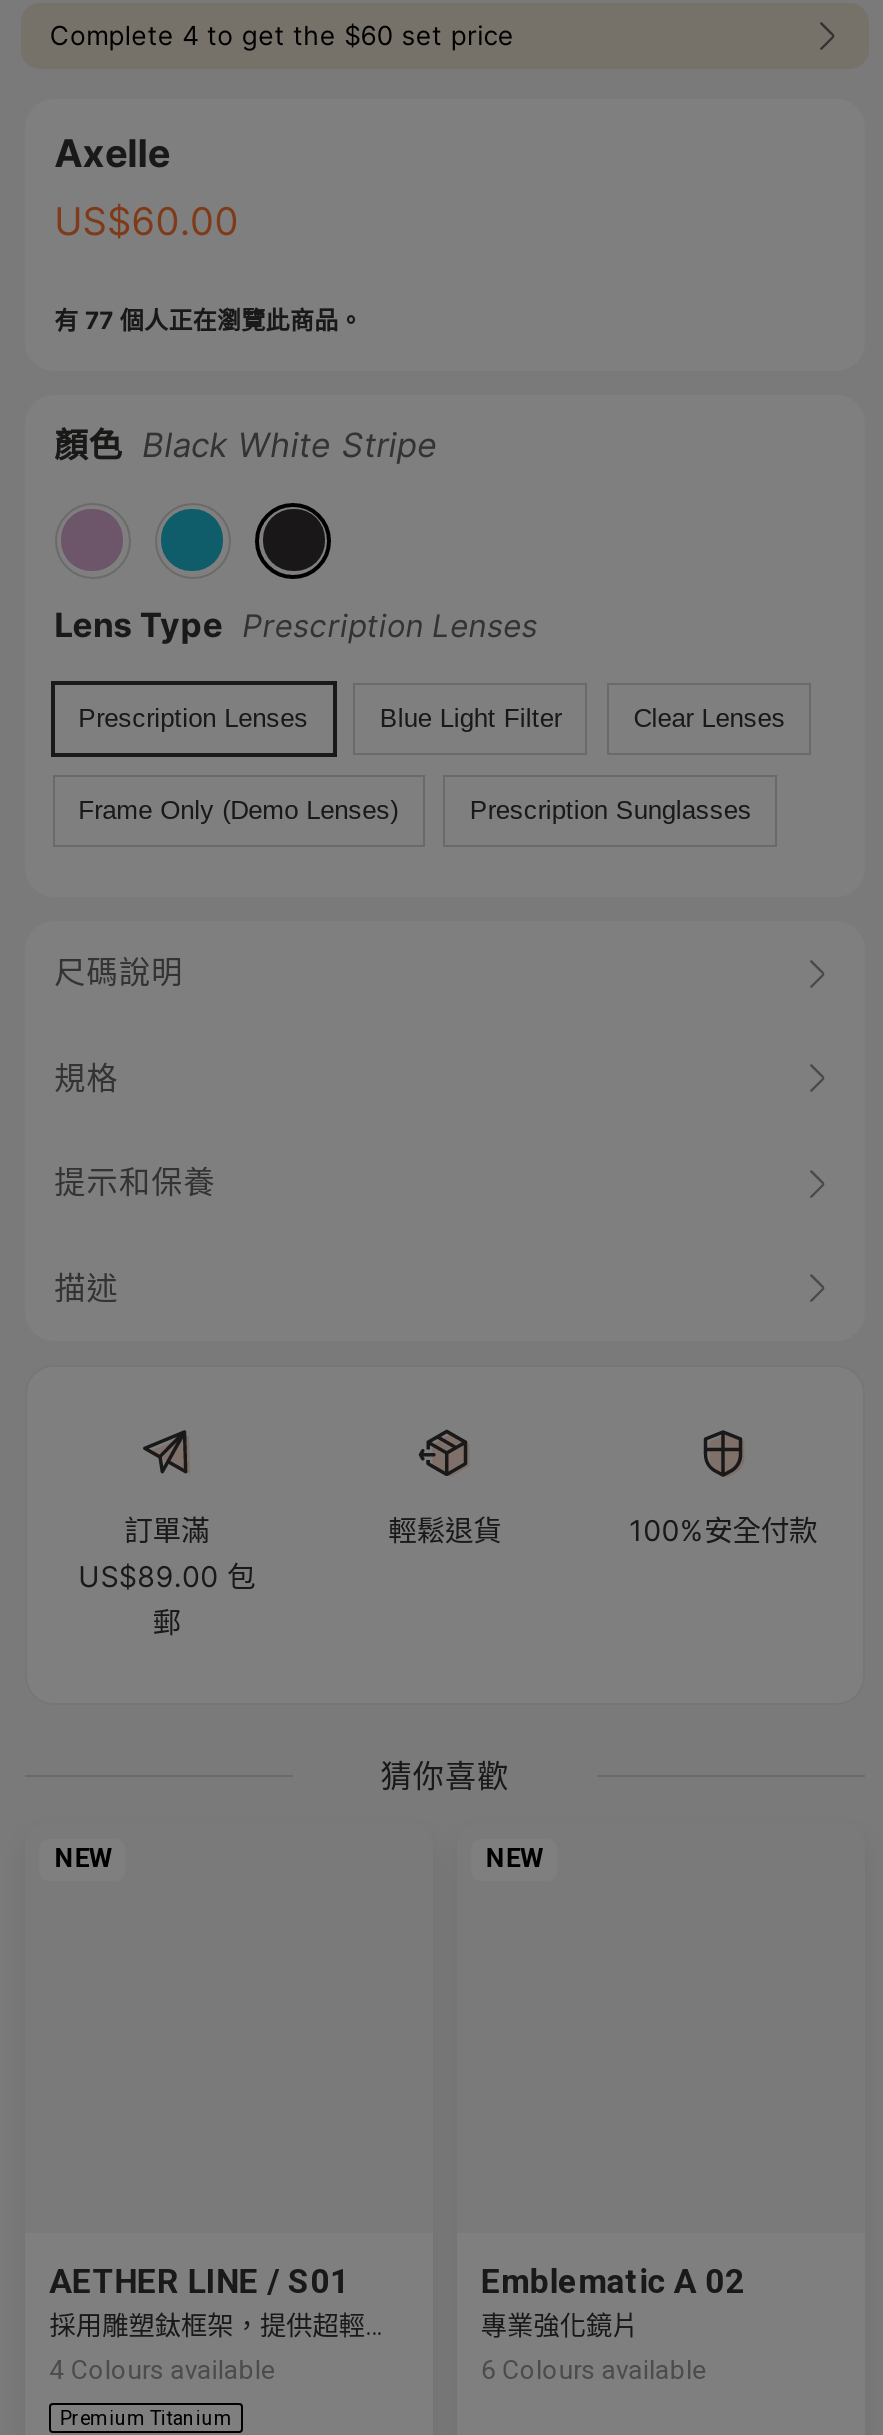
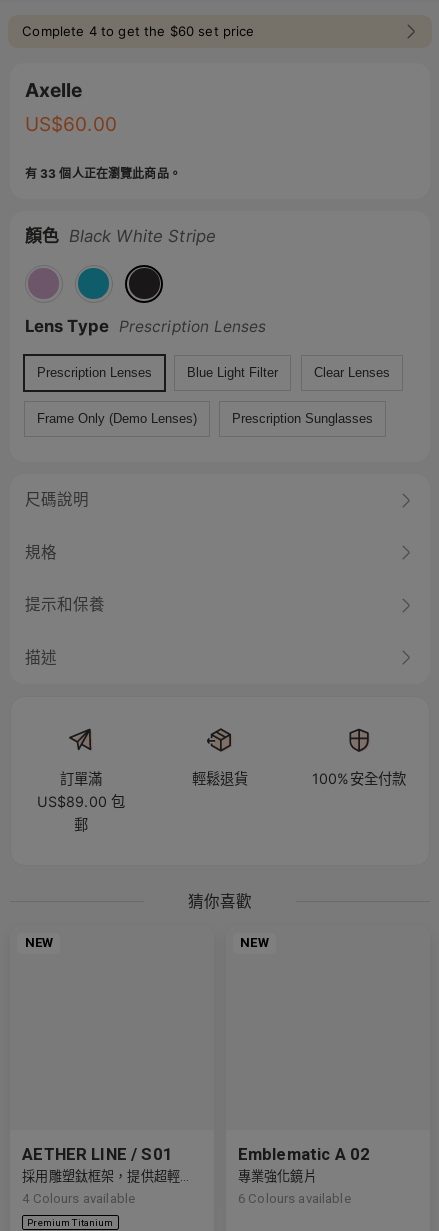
- 有 77 個人正在瀏覽此商品。
+ 有 33 個人正在瀏覽此商品。
